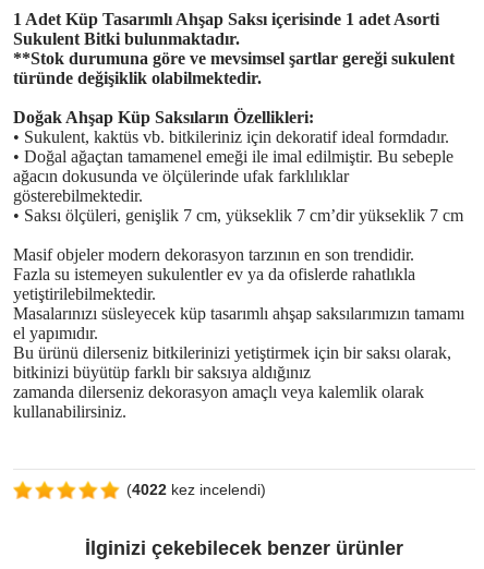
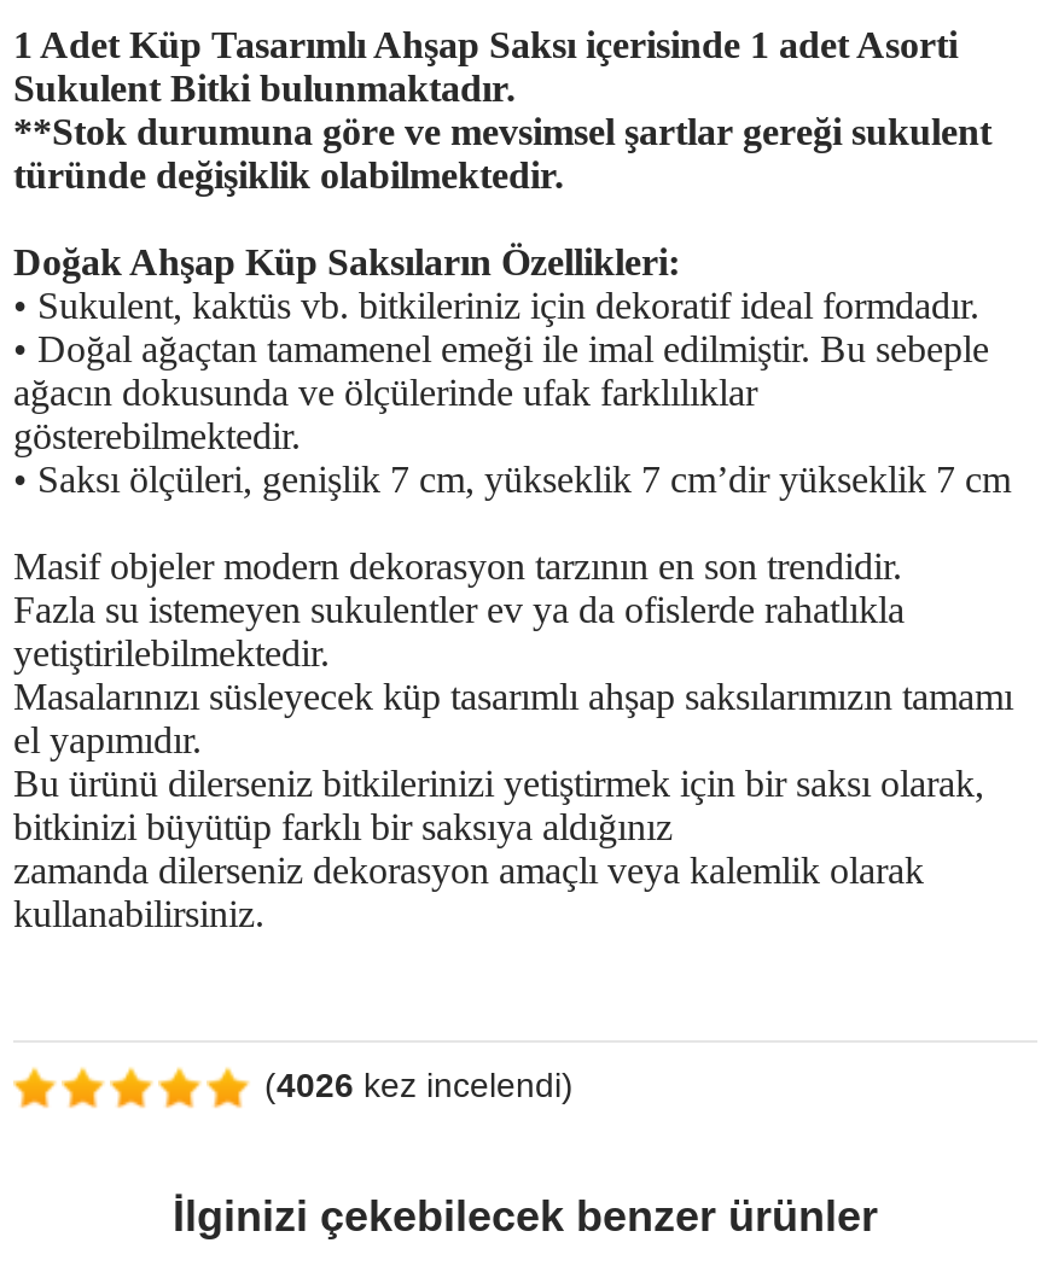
- (4022 kez incelendi)
+ (4026 kez incelendi)
